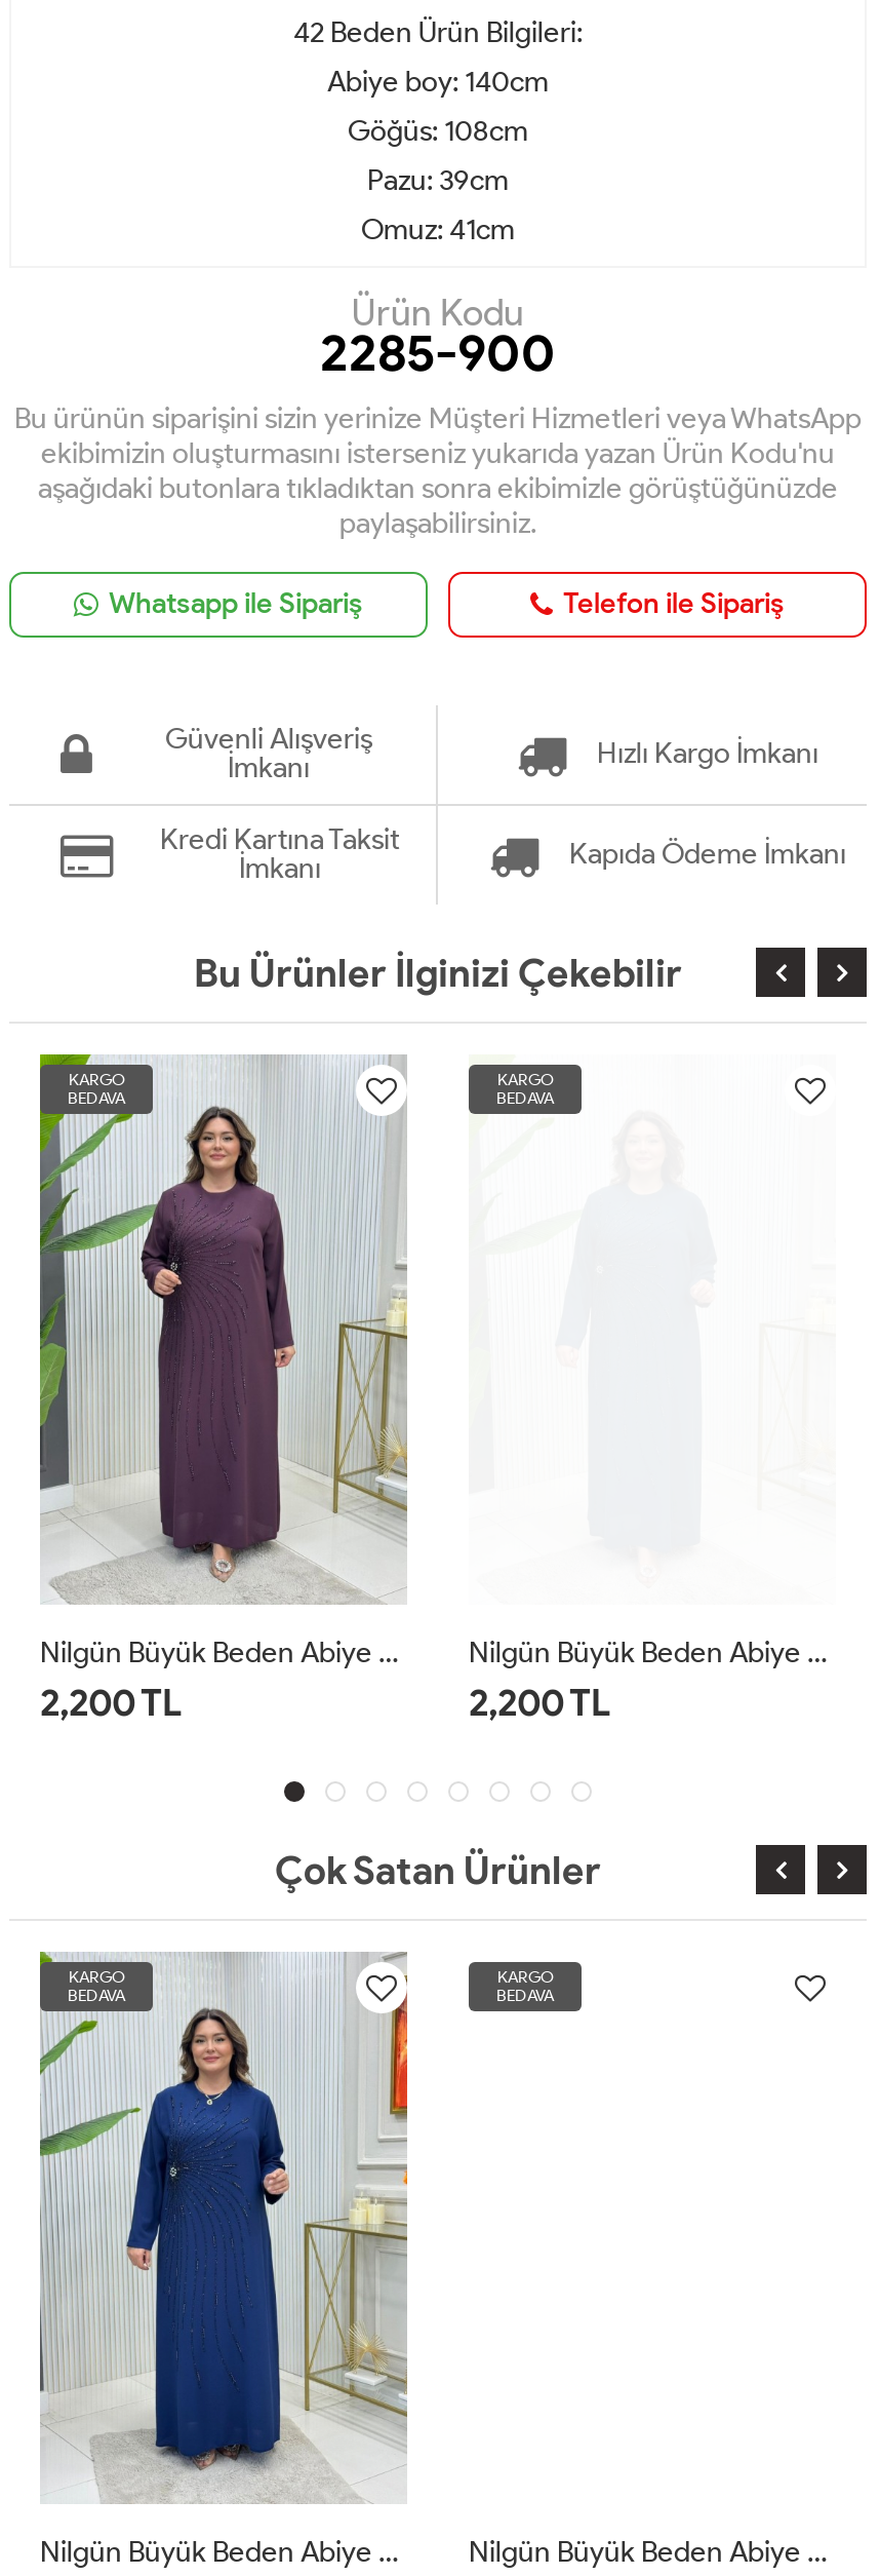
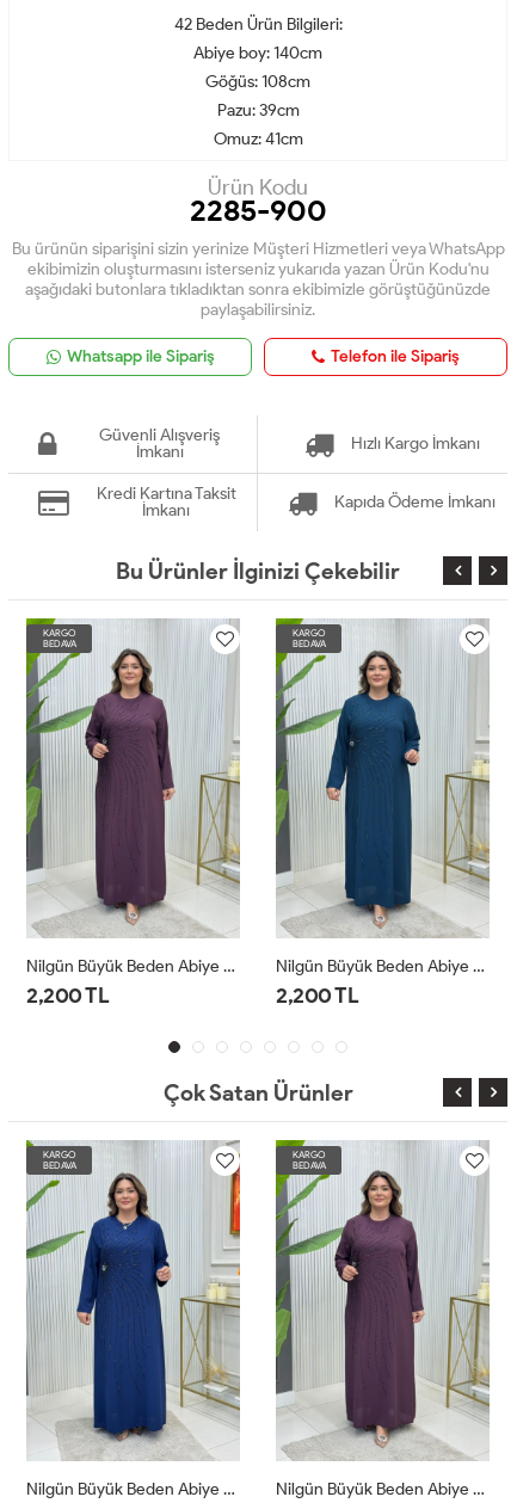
+ [image]

+ [image]
